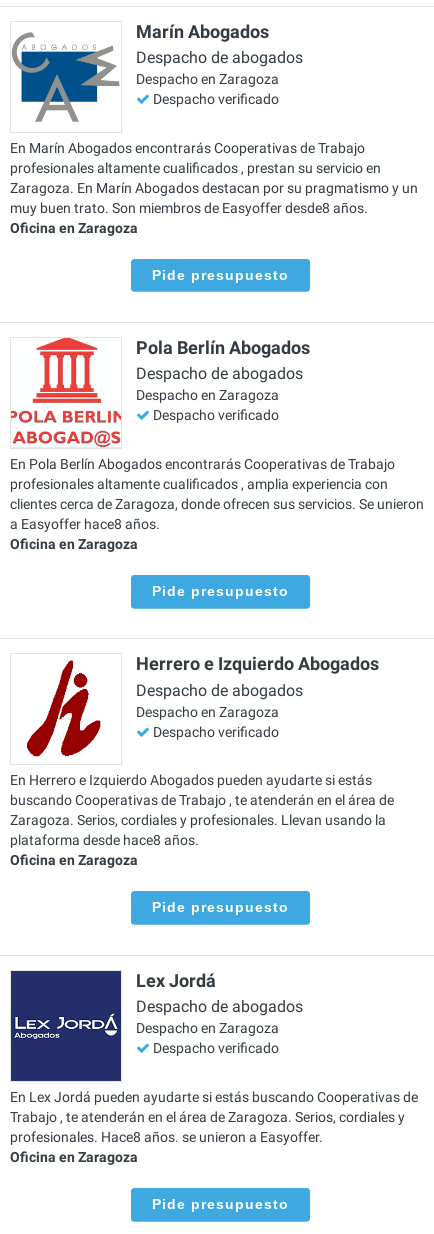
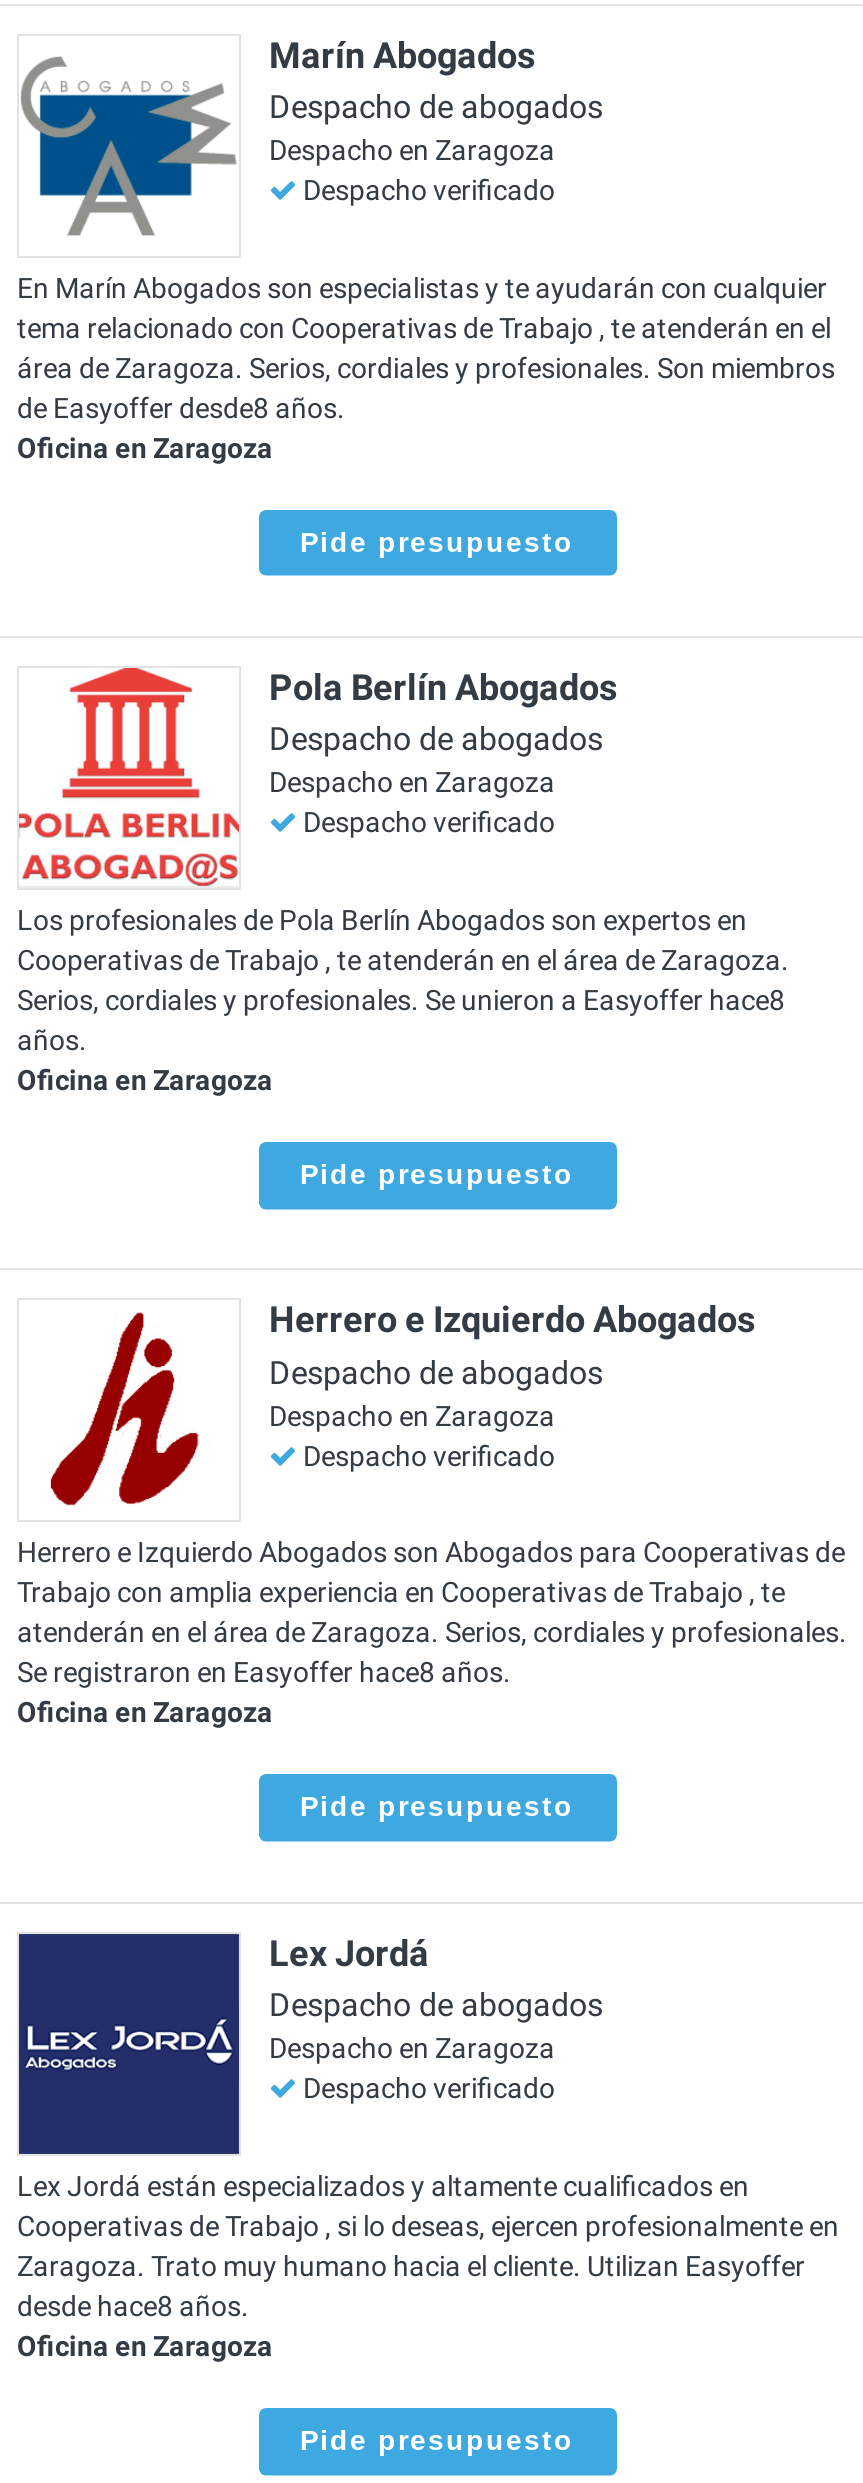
- En Marín Abogados encontrarás Cooperativas de Trabajo
- profesionales altamente cualificados , prestan su servicio en
- Zaragoza. En Marín Abogados destacan por su pragmatismo y un
- muy buen trato. Son miembros de Easyoffer desde8 años.
+ En Marín Abogados son especialistas y te ayudarán con cualquier
+ tema relacionado con Cooperativas de Trabajo , te atenderán en el
+ área de Zaragoza. Serios, cordiales y profesionales. Son miembros
+ de Easyoffer desde8 años.

- En Pola Berlín Abogados encontrarás Cooperativas de Trabajo
- profesionales altamente cualificados , amplia experiencia con
- clientes cerca de Zaragoza, donde ofrecen sus servicios. Se unieron
- a Easyoffer hace8 años.
+ Los profesionales de Pola Berlín Abogados son expertos en
+ Cooperativas de Trabajo , te atenderán en el área de Zaragoza.
+ Serios, cordiales y profesionales. Se unieron a Easyoffer hace8
+ años.

- En Herrero e Izquierdo Abogados pueden ayudarte si estás
- buscando Cooperativas de Trabajo , te atenderán en el área de
- Zaragoza. Serios, cordiales y profesionales. Llevan usando la
- plataforma desde hace8 años.
+ Herrero e Izquierdo Abogados son Abogados para Cooperativas de
+ Trabajo con amplia experiencia en Cooperativas de Trabajo , te
+ atenderán en el área de Zaragoza. Serios, cordiales y profesionales.
+ Se registraron en Easyoffer hace8 años.

- En Lex Jordá pueden ayudarte si estás buscando Cooperativas de
- Trabajo , te atenderán en el área de Zaragoza. Serios, cordiales y
- profesionales. Hace8 años. se unieron a Easyoffer.
+ Lex Jordá están especializados y altamente cualificados en
+ Cooperativas de Trabajo , si lo deseas, ejercen profesionalmente en
+ Zaragoza. Trato muy humano hacia el cliente. Utilizan Easyoffer
+ desde hace8 años.
